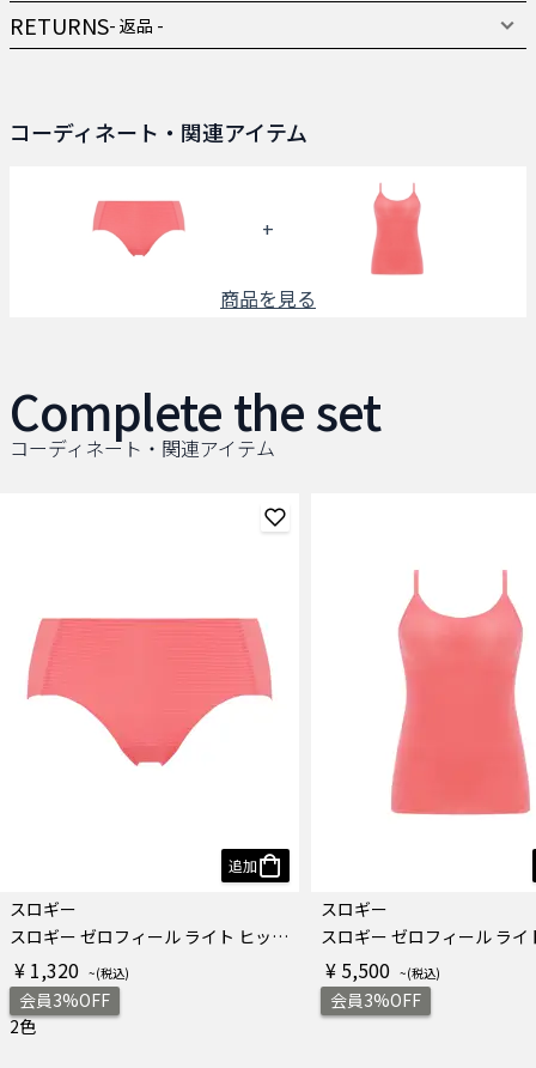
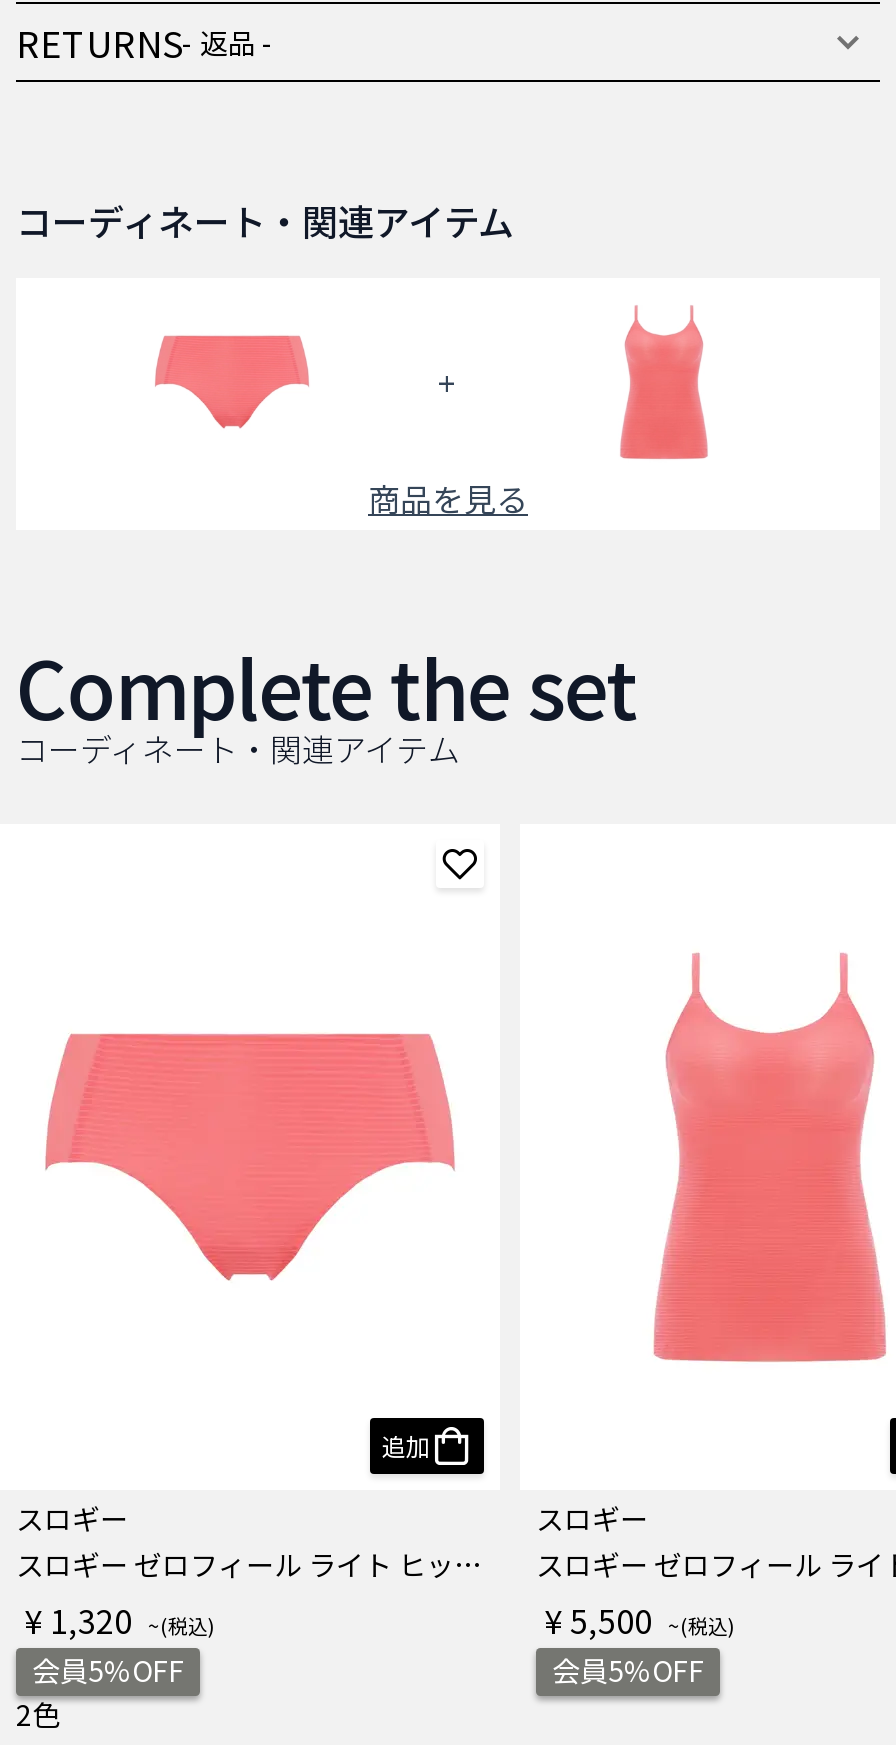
- 会員3%OFF
+ 会員5%OFF

- 会員3%OFF
+ 会員5%OFF
